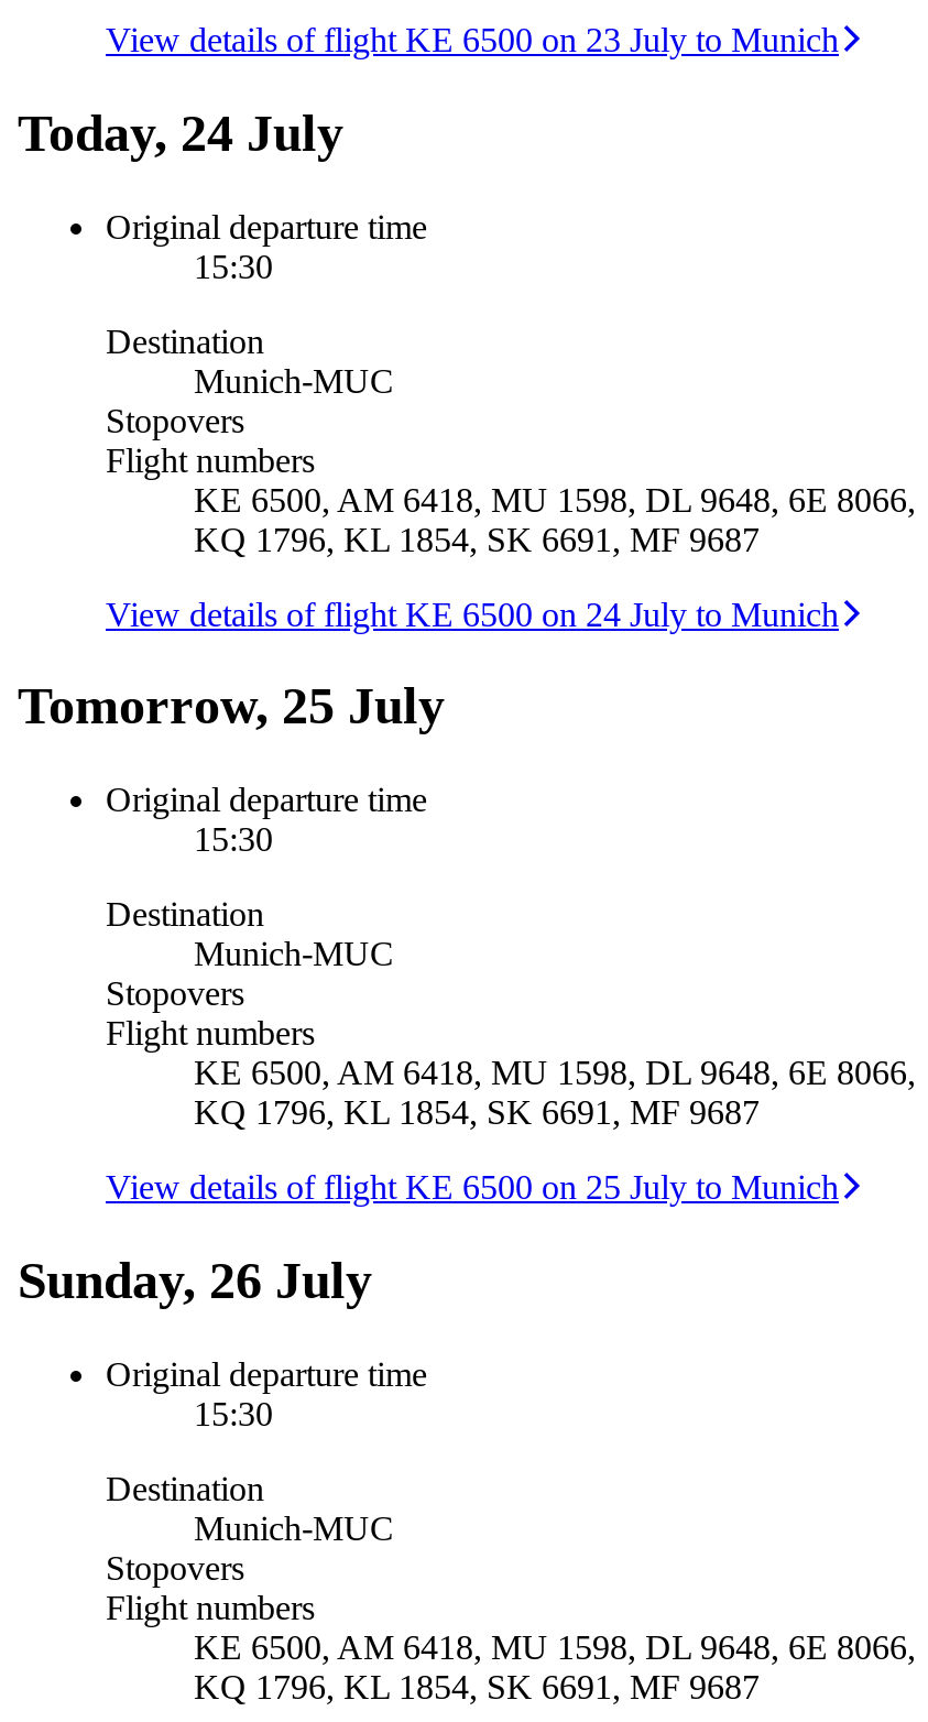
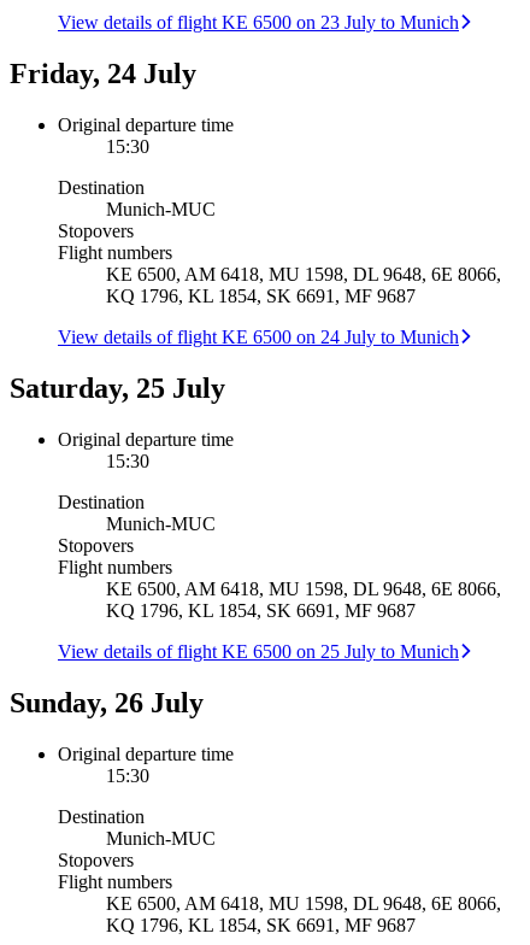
- Today, 24 July
+ Friday, 24 July

- Tomorrow, 25 July
+ Saturday, 25 July
